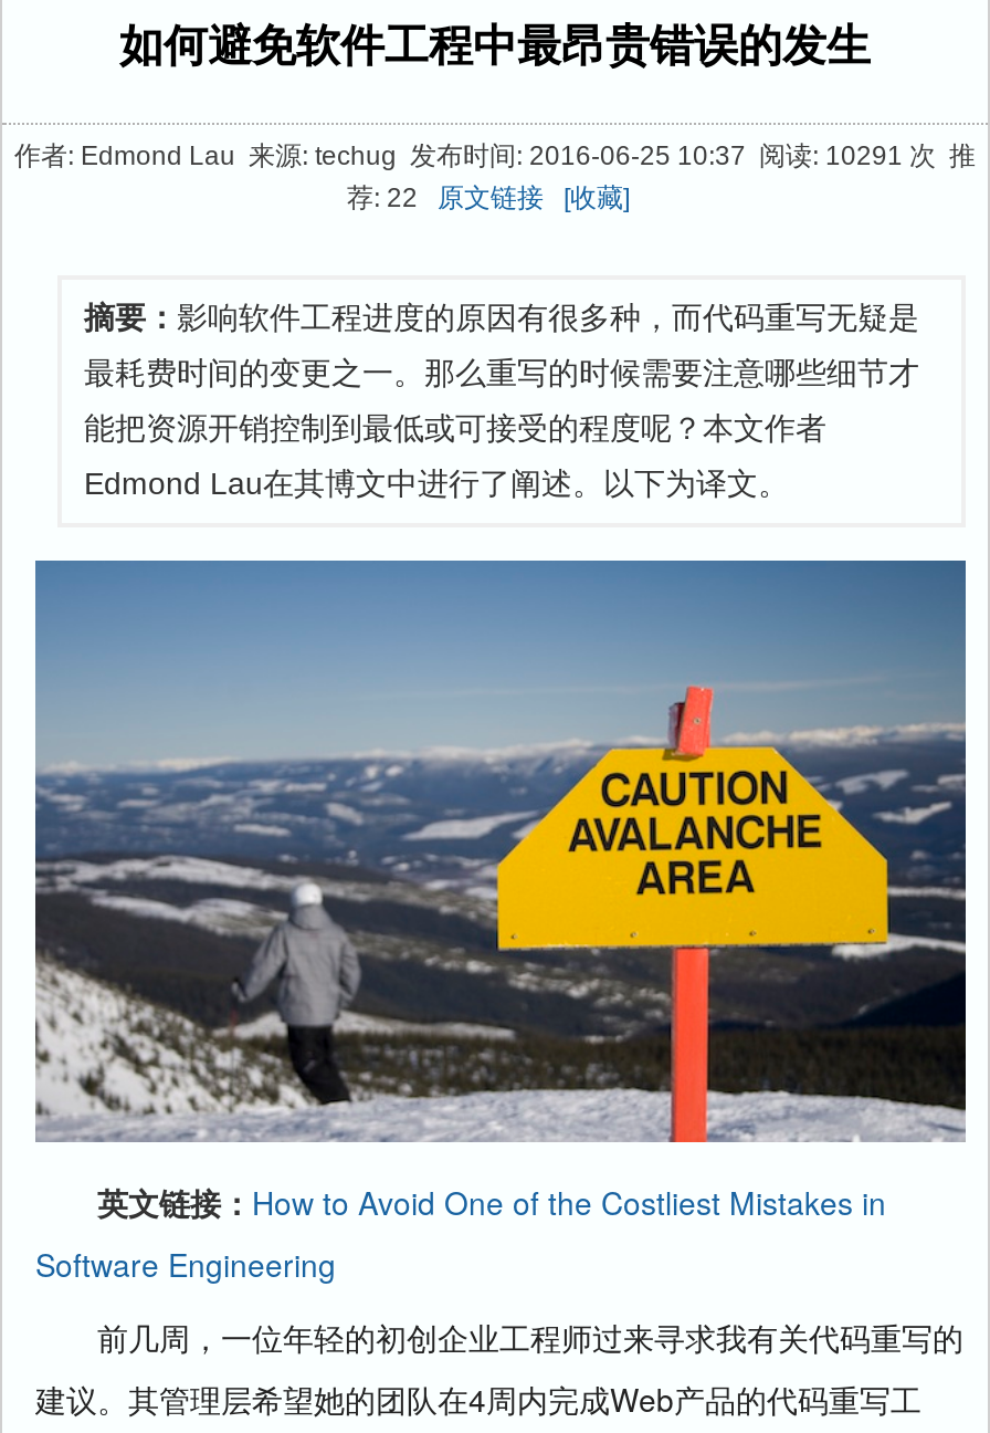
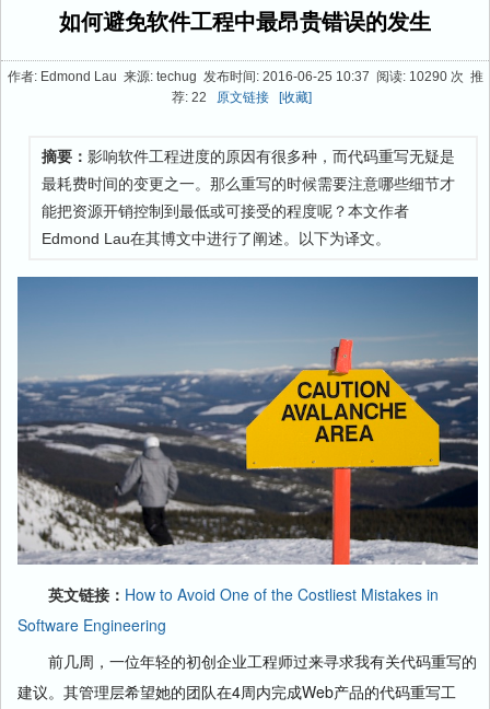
- 作者: Edmond Lau 来源: techug 发布时间: 2016-06-25 10:37 阅读: 10291 次 推
+ 作者: Edmond Lau 来源: techug 发布时间: 2016-06-25 10:37 阅读: 10290 次 推
